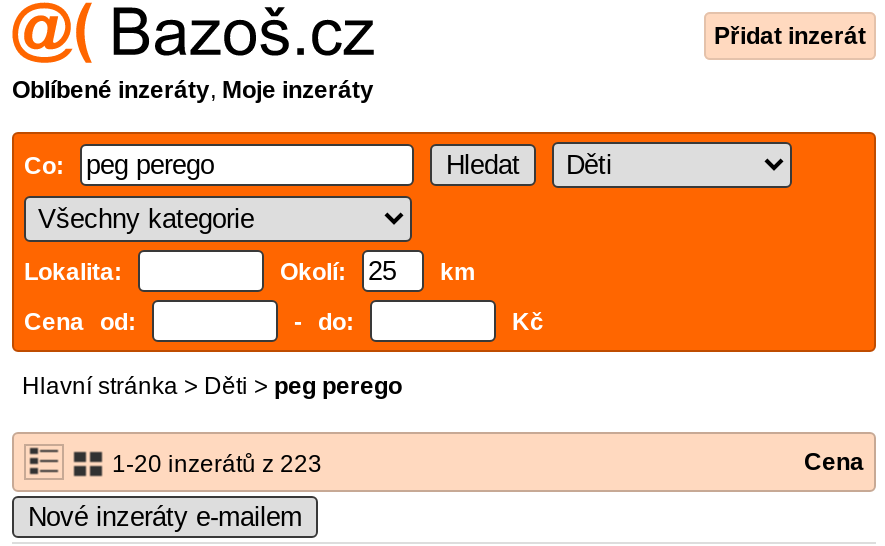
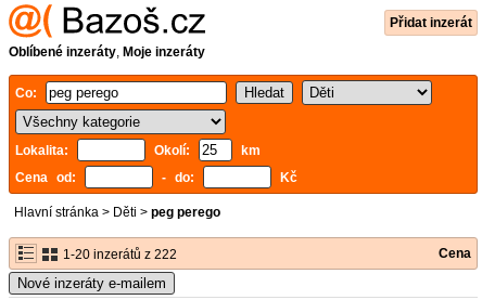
- 1-20 inzerátů z 223
+ 1-20 inzerátů z 222
